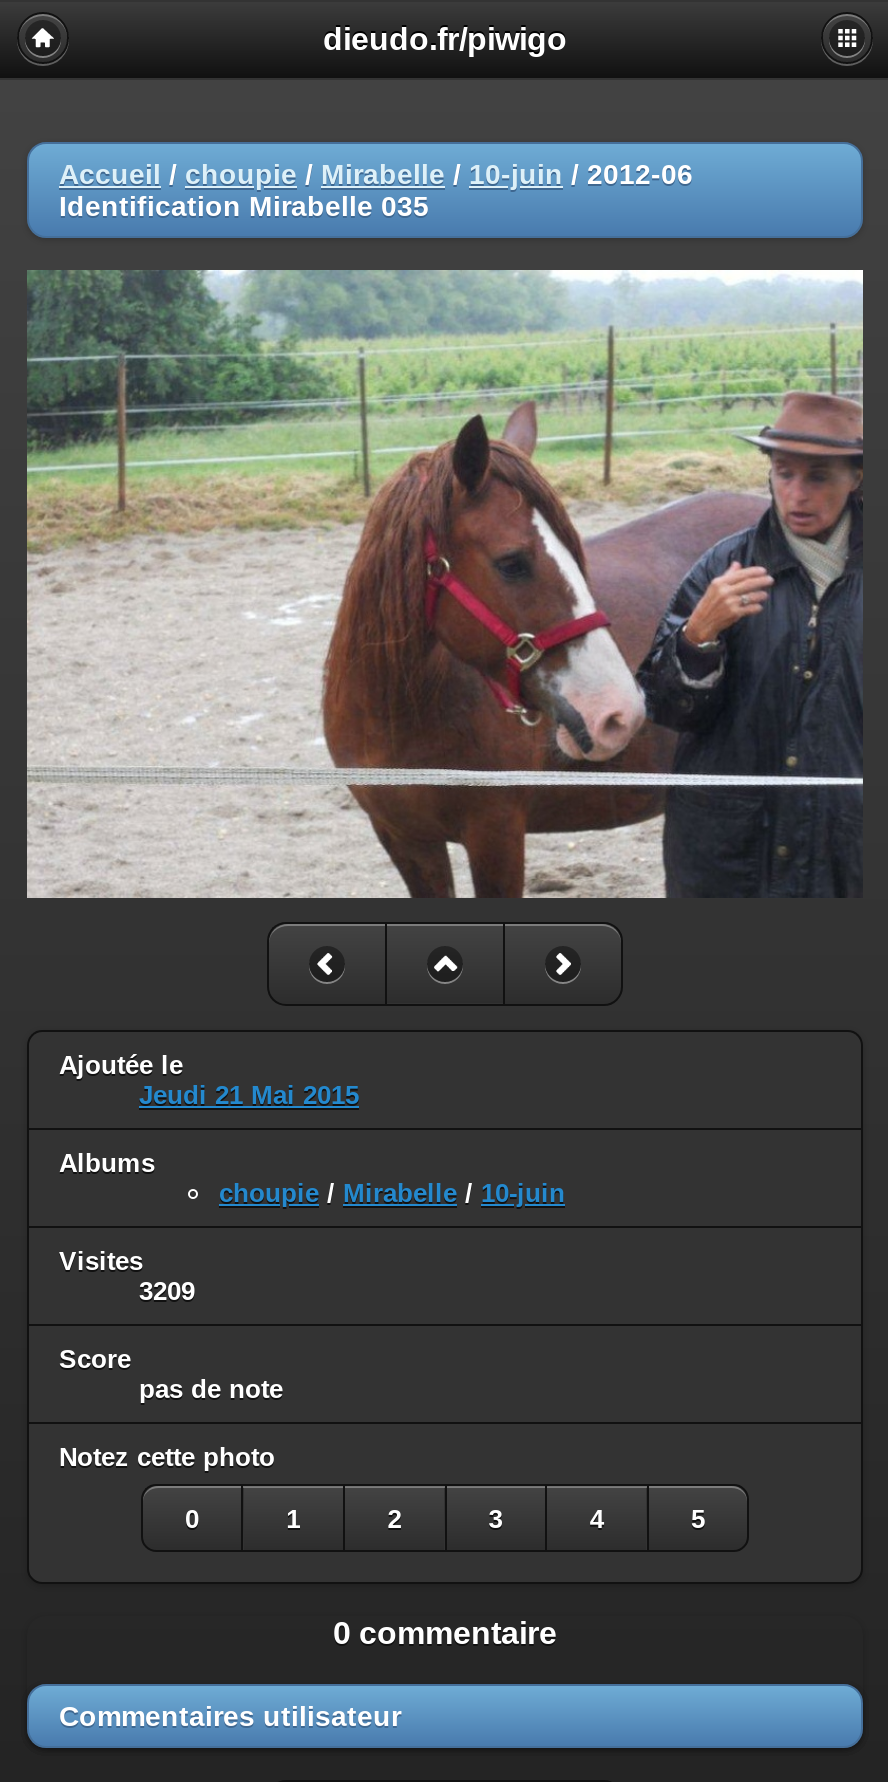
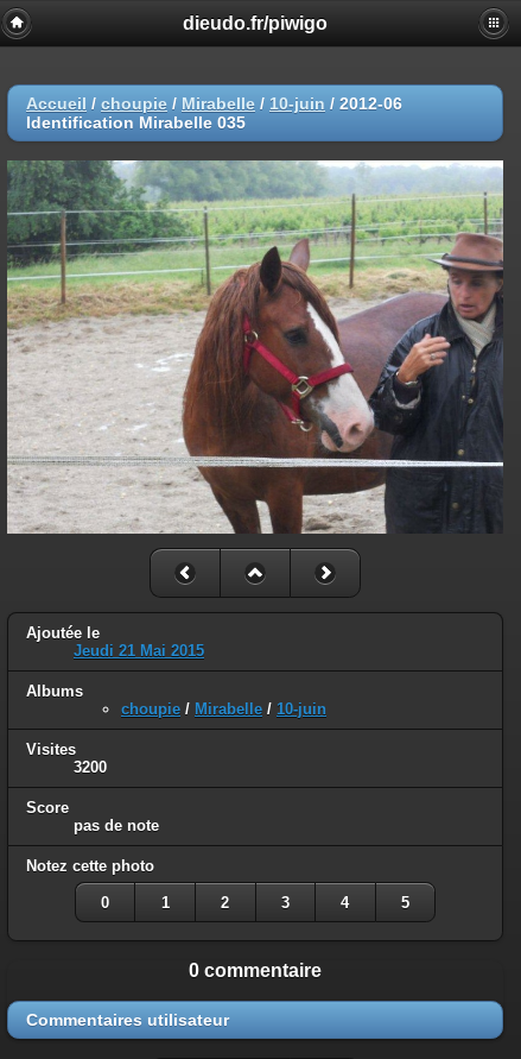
- 3209
+ 3200
